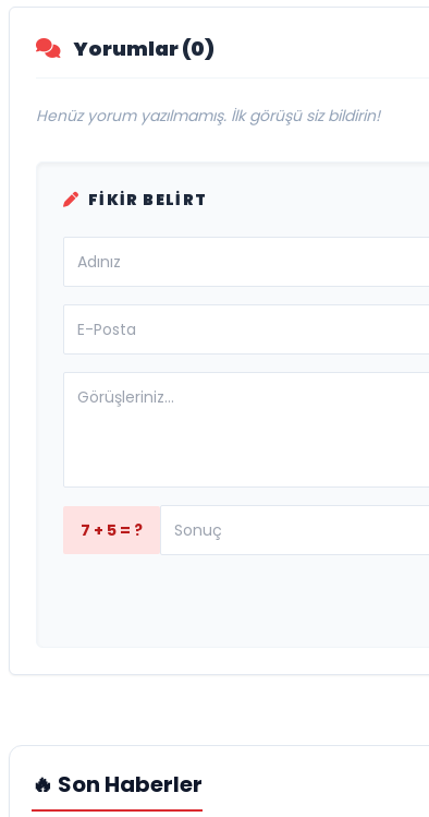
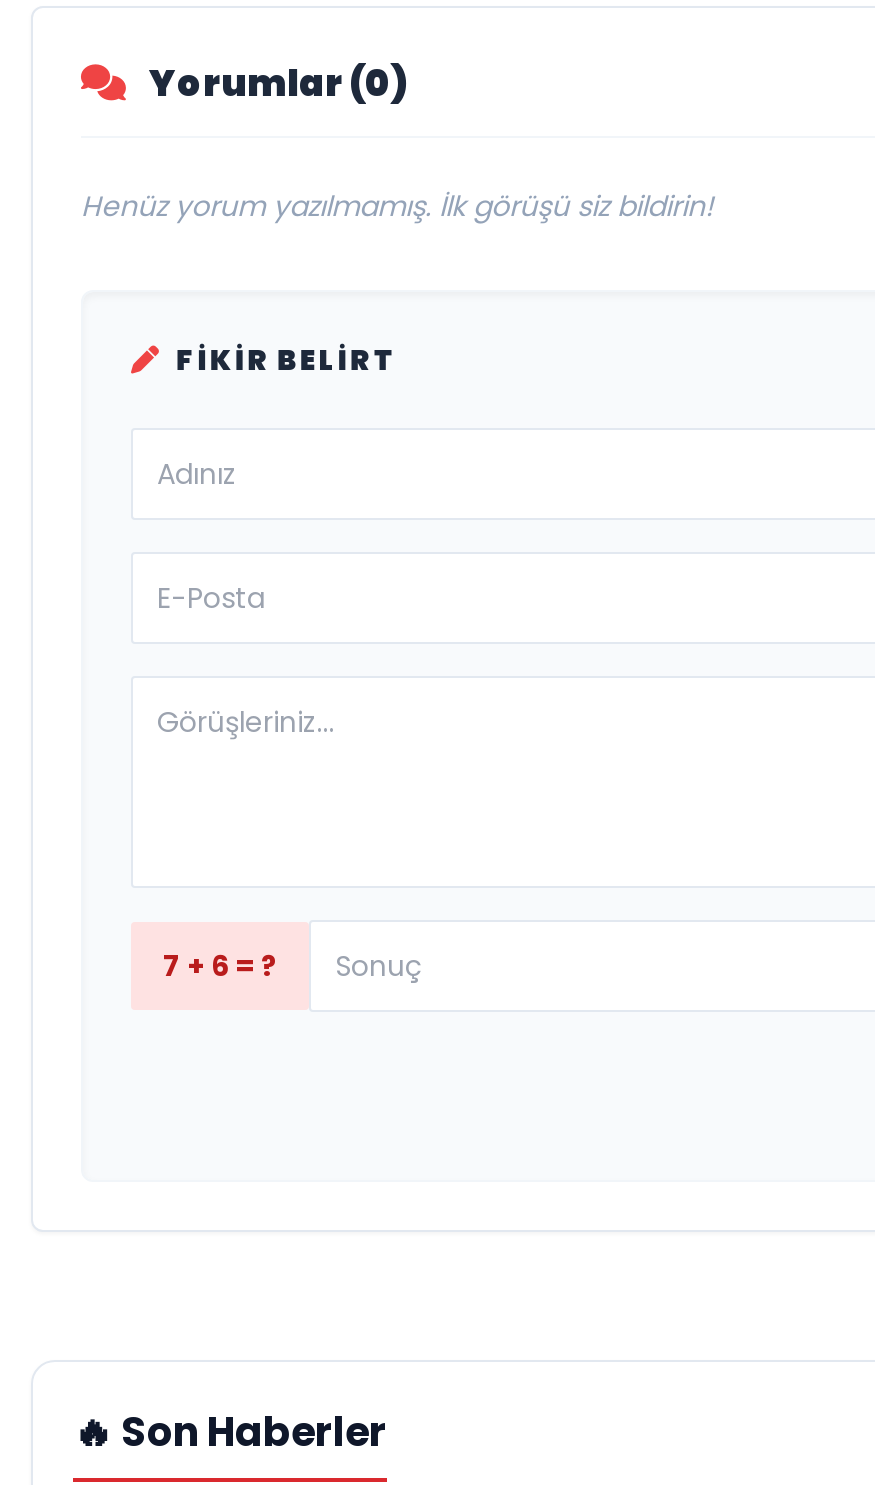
- 7 + 5 = ?
+ 7 + 6 = ?
